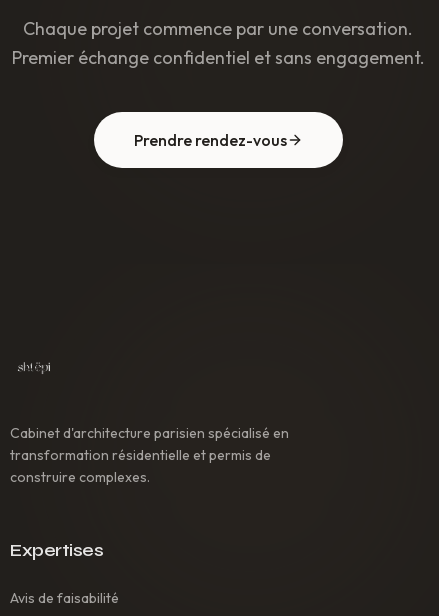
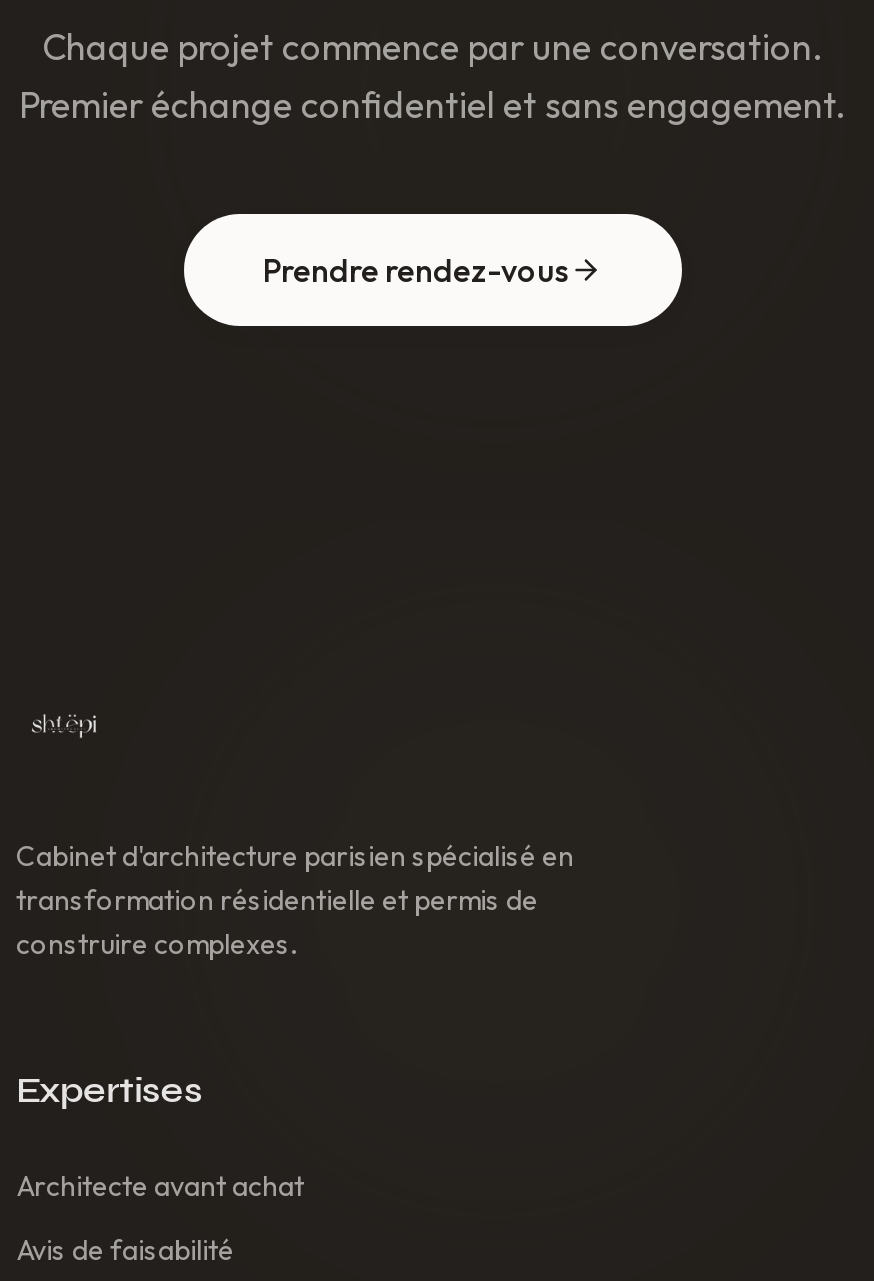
+ Architecte avant achat
